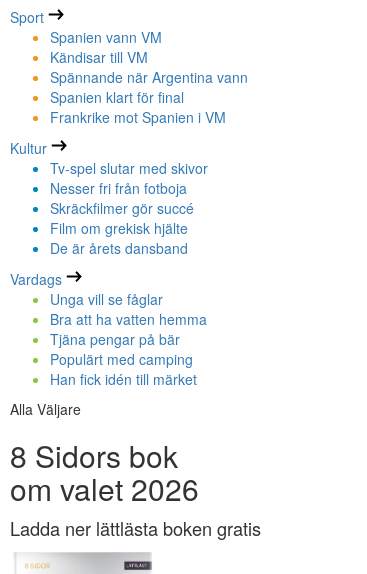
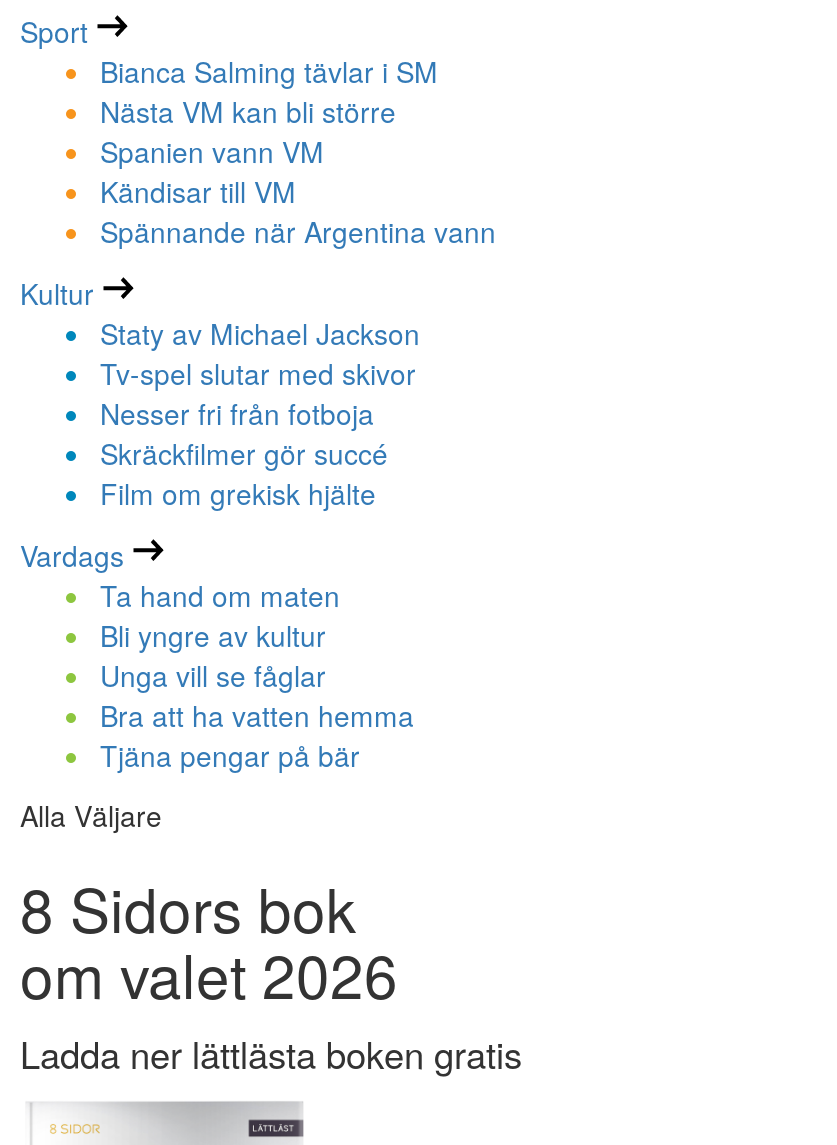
+ Bianca Salming tävlar i SM
+ Nästa VM kan bli större

moved down: Spanien vann VM | Kändisar till VM | Spännande när Argentina vann

- Spanien klart för final
- Frankrike mot Spanien i VM

+ Staty av Michael Jackson

moved down: Tv-spel slutar med skivor | Nesser fri från fotboja | Skräckfilmer gör succé | Film om grekisk hjälte

- De är årets dansband

+ Ta hand om maten
+ Bli yngre av kultur

moved down: Unga vill se fåglar | Bra att ha vatten hemma | Tjäna pengar på bär

- Populärt med camping
- Han fick idén till märket
